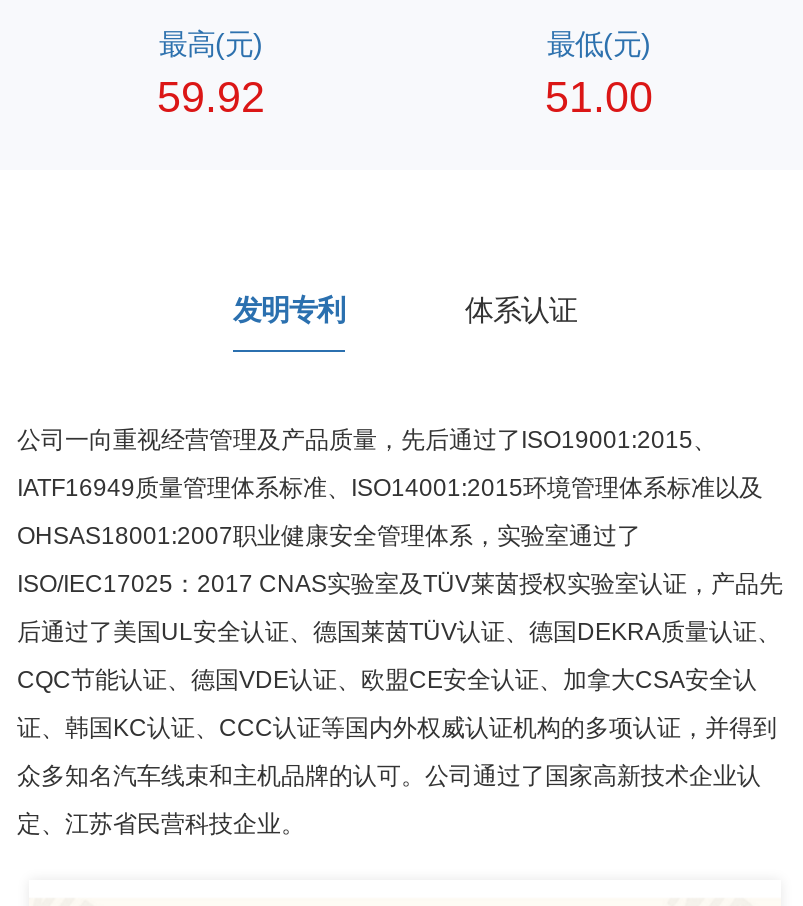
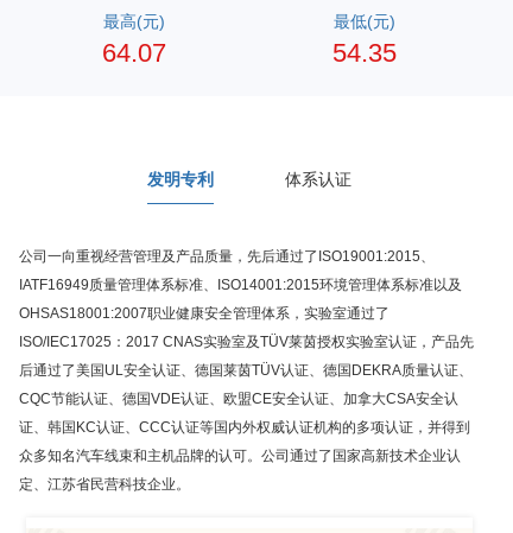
- 59.92
+ 64.07

- 51.00
+ 54.35
